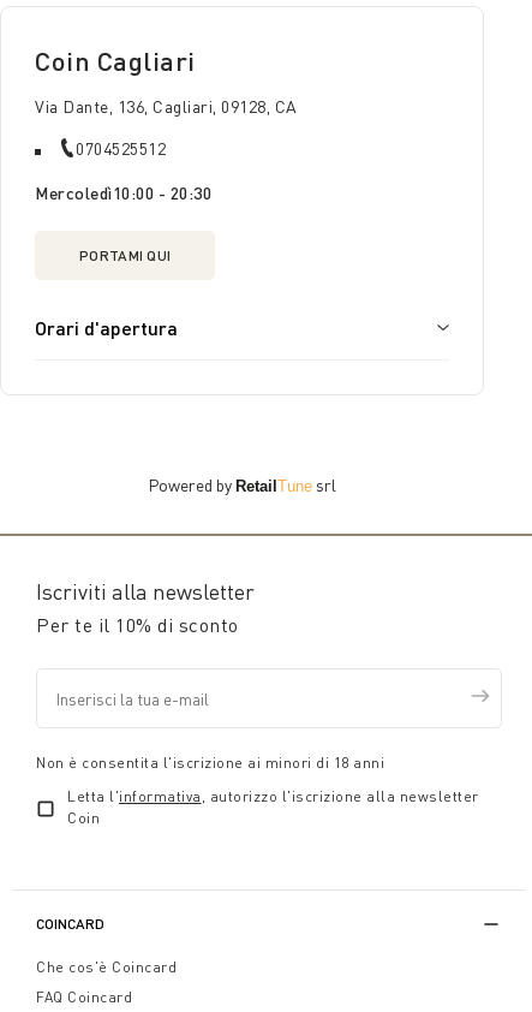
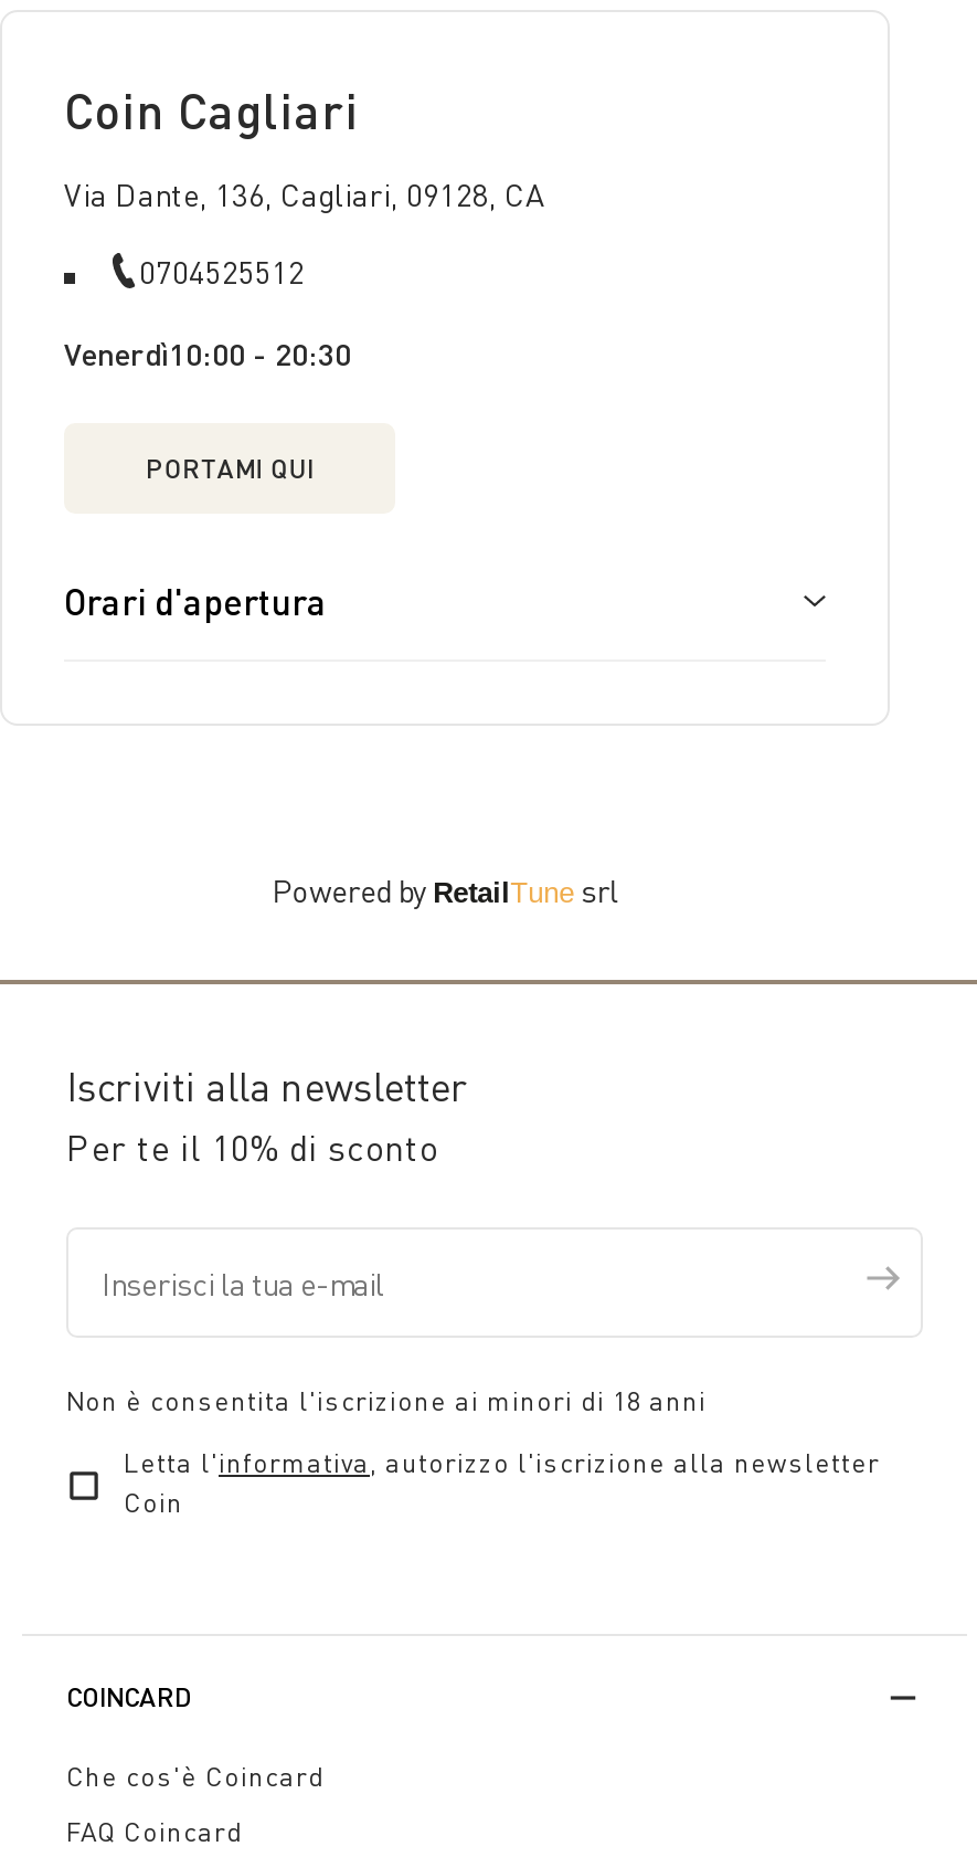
- Mercoledì10:00 - 20:30
+ Venerdì10:00 - 20:30
